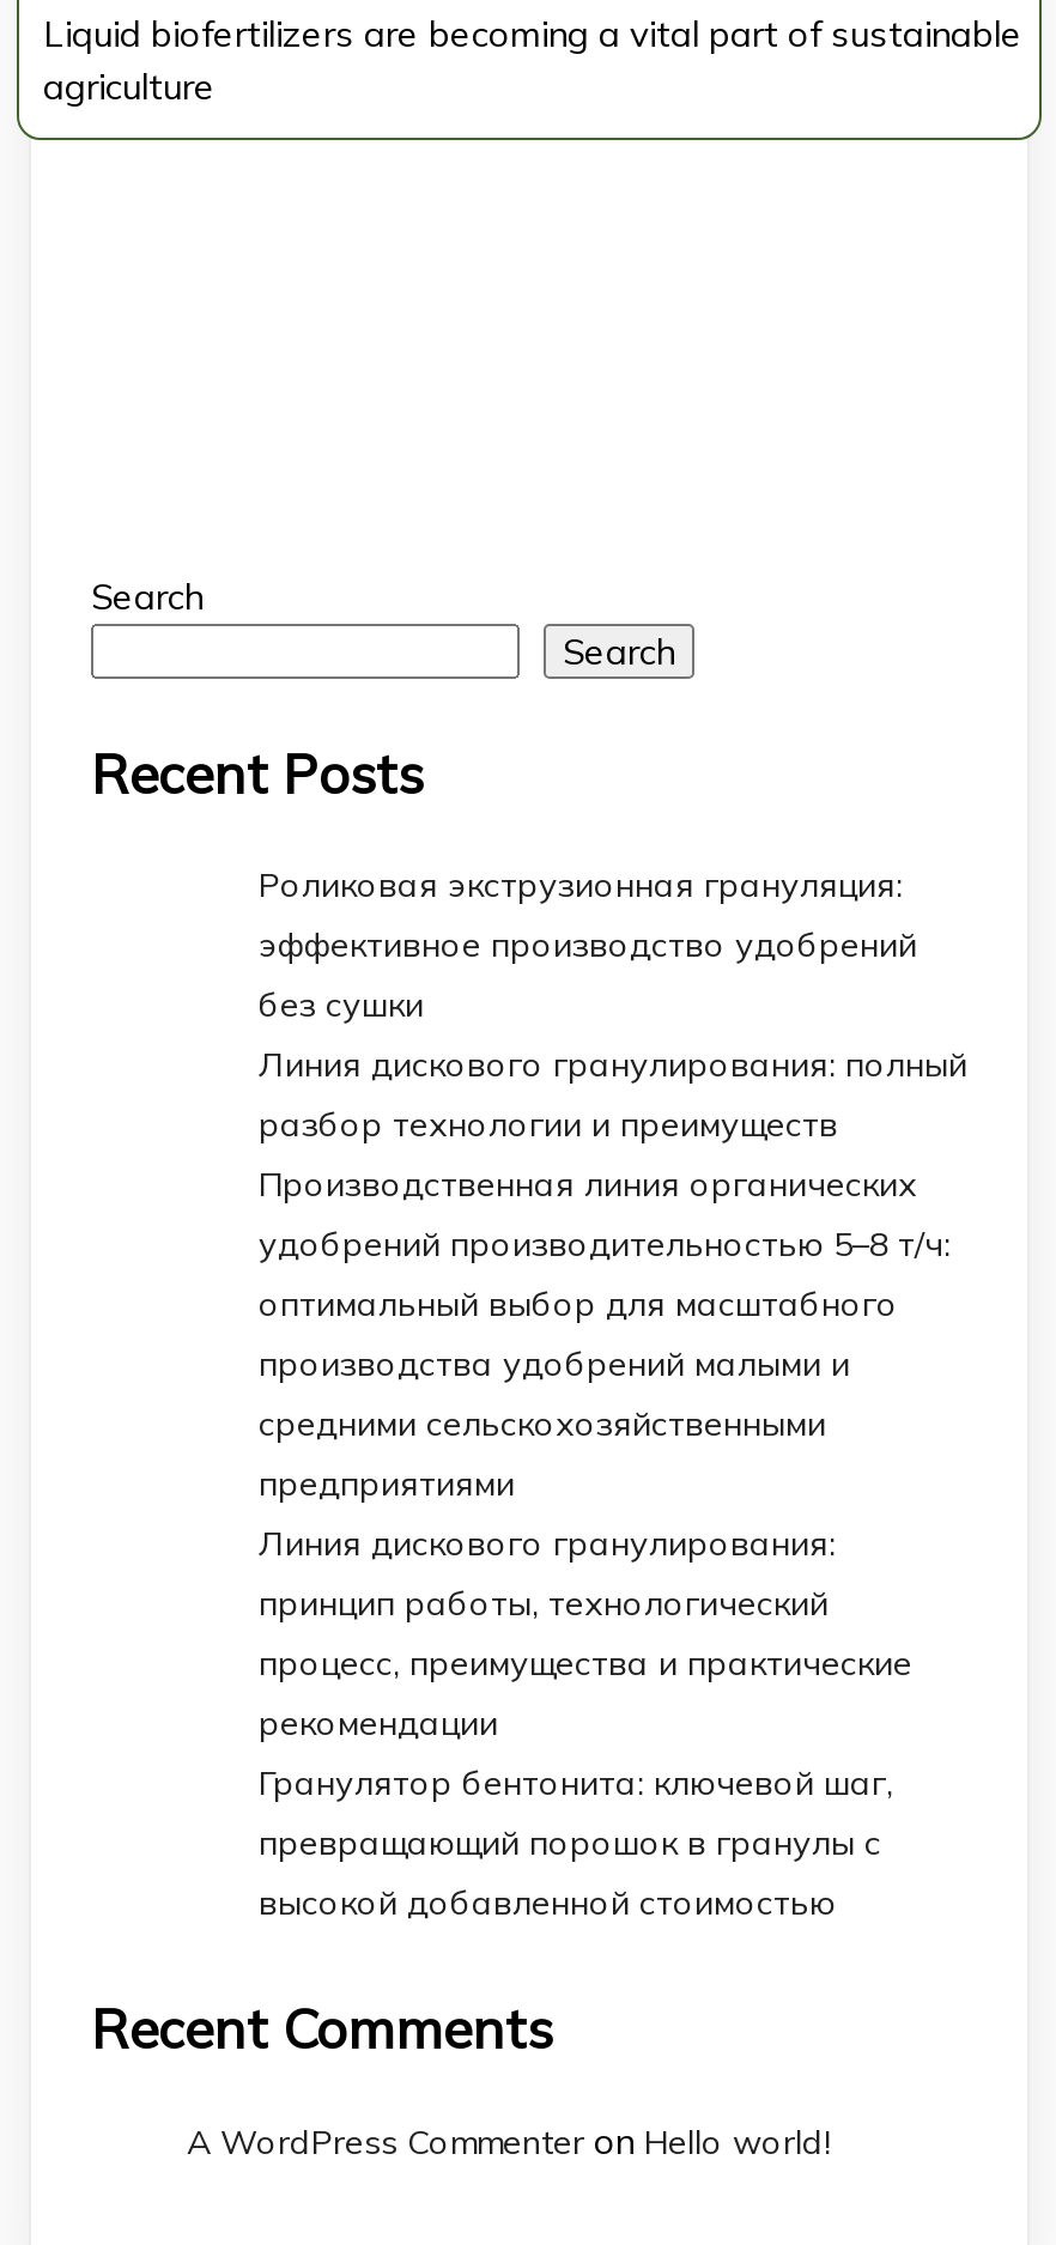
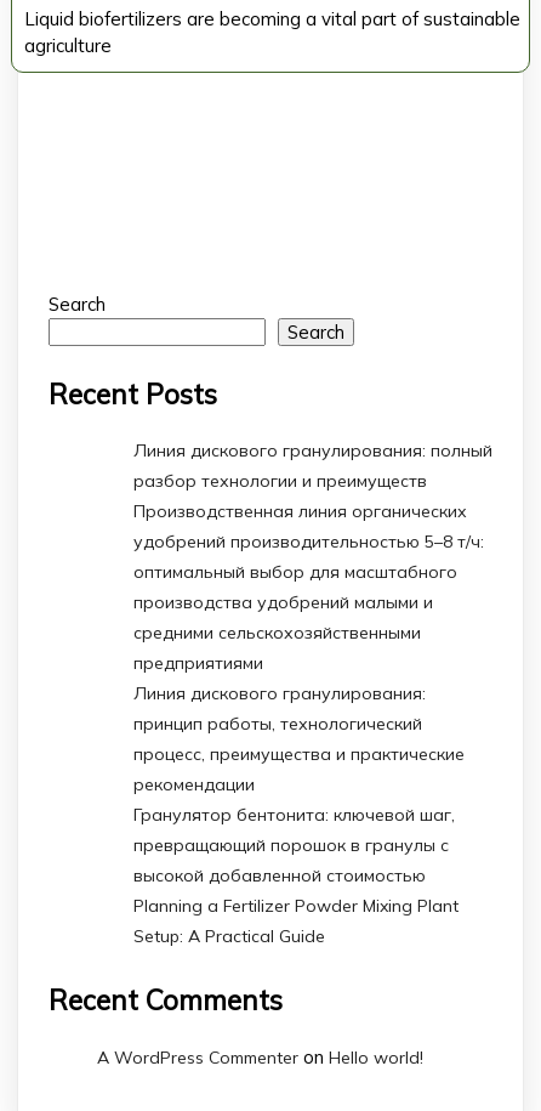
- Роликовая экструзионная грануляция:
- эффективное производство удобрений
- без сушки

moved up: Линия дискового гранулирования: полный | разбор технологии и преимуществ | Производственная линия органических | ... | превращающий порошок в гранулы с | высокой добавленной стоимостью

+ Planning a Fertilizer Powder Mixing Plant
+ Setup: A Practical Guide
